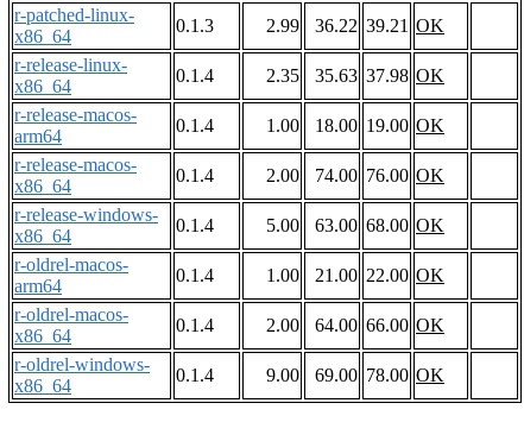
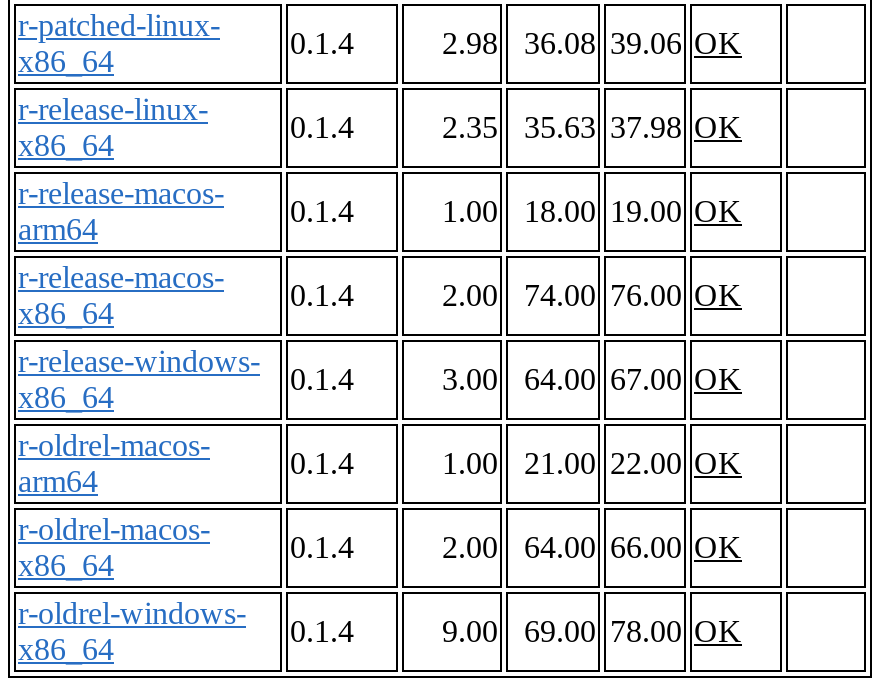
- 0.1.3
+ 0.1.4

- 2.99
+ 2.98

- 36.22 39.21 OK
+ 36.08 39.06 OK

- 5.00
+ 3.00

- 63.00 68.00 OK
+ 64.00 67.00 OK
